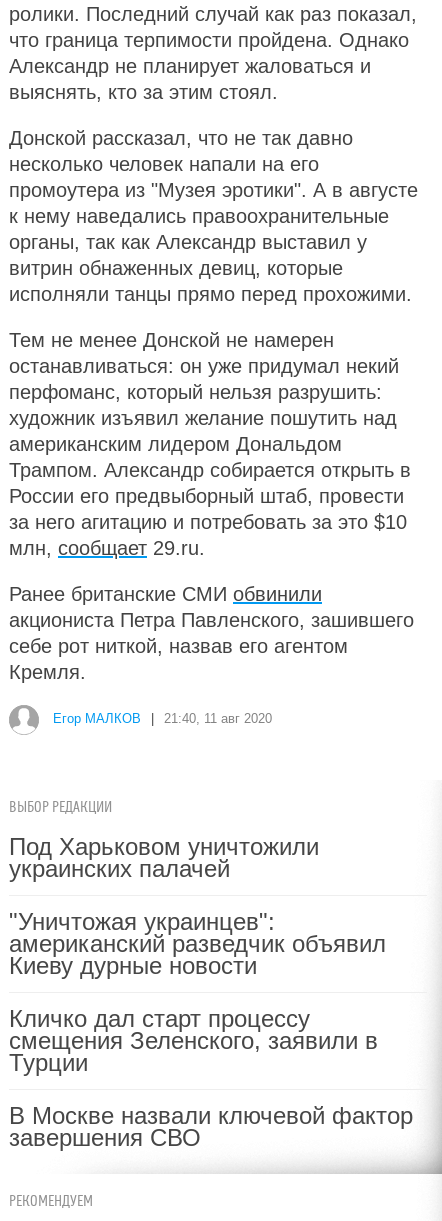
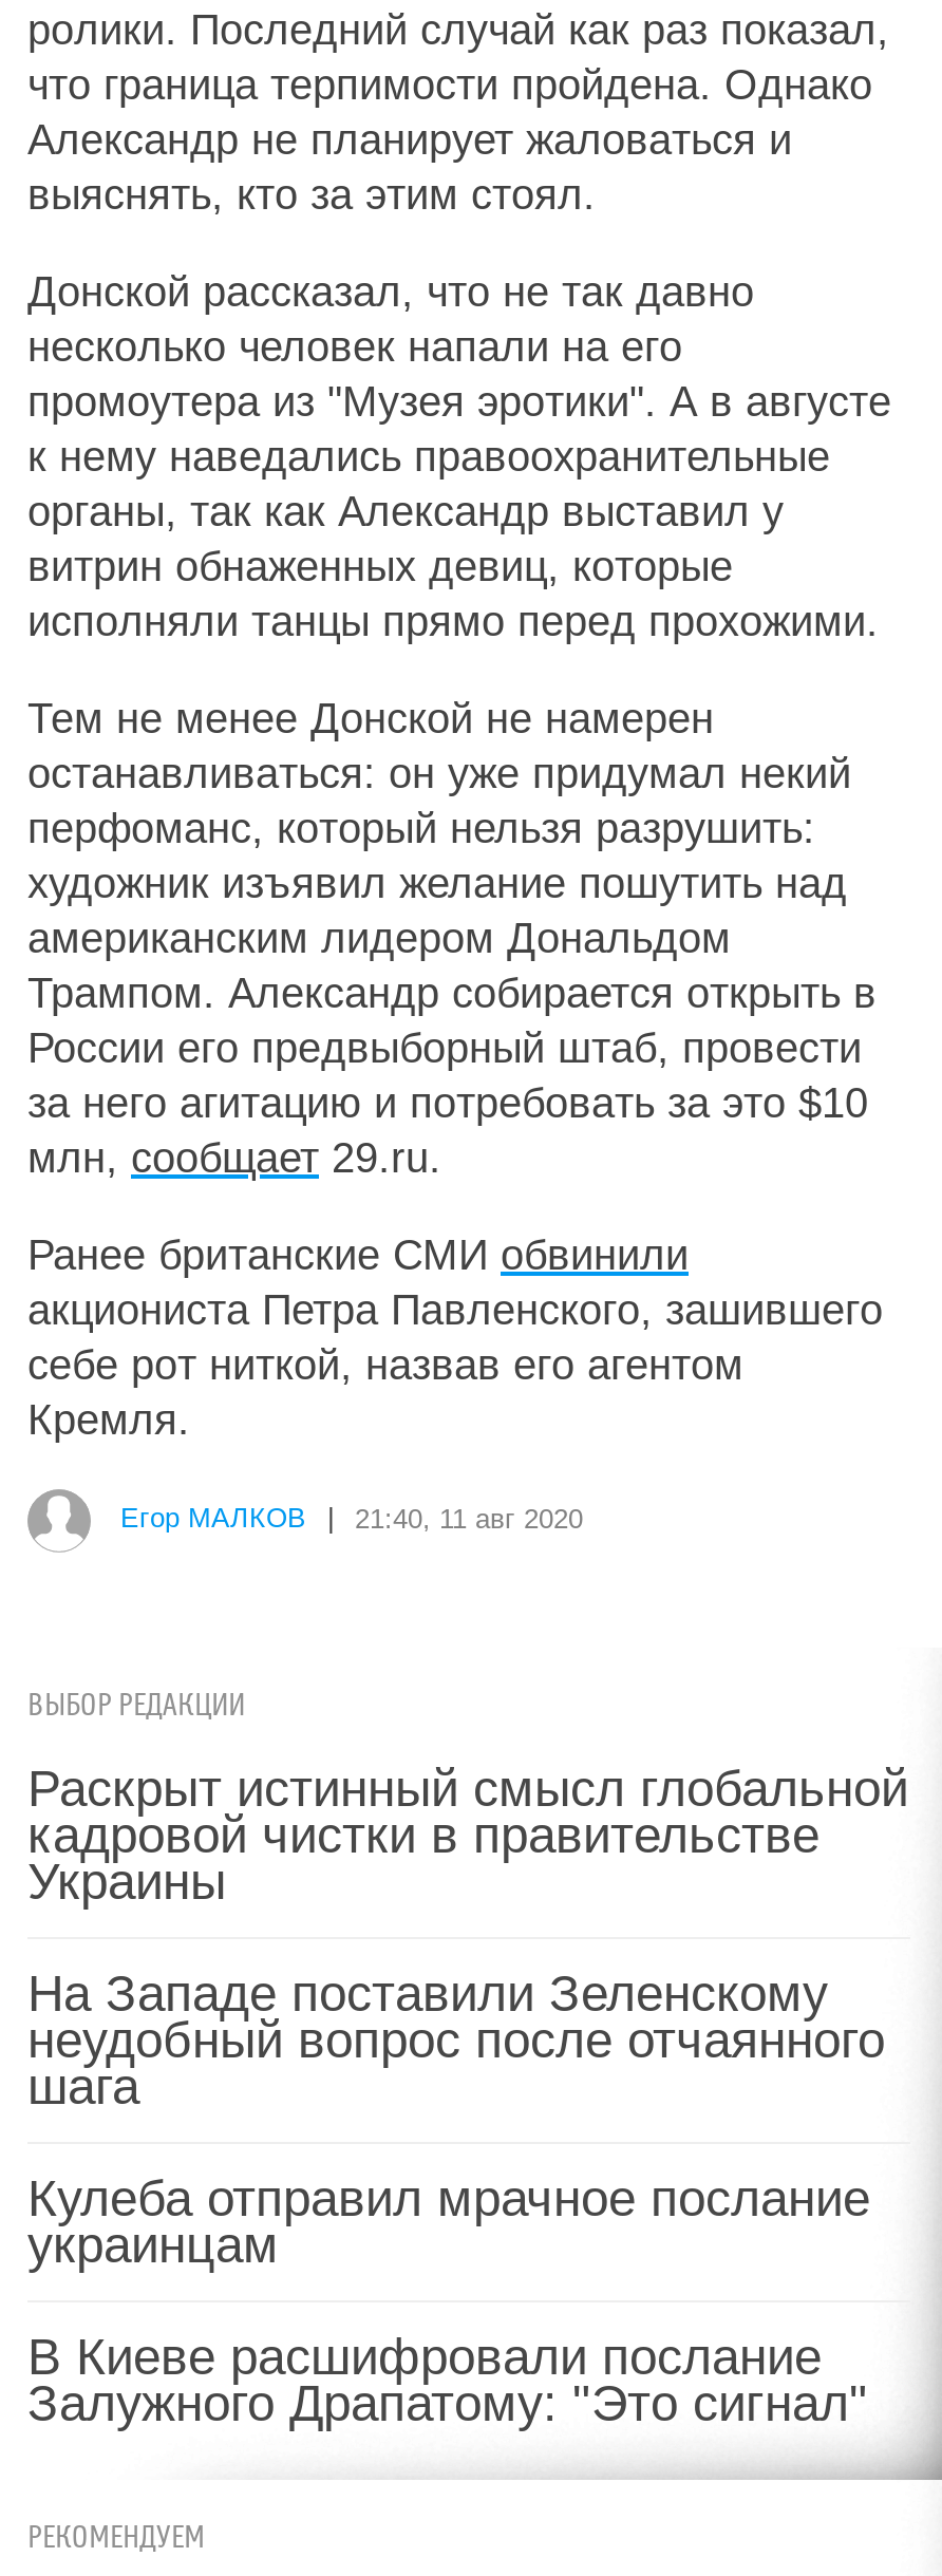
- Под Харьковом уничтожили
- украинских палачей
+ Раскрыт истинный смысл глобальной
+ кадровой чистки в правительстве
+ Украины

- "Уничтожая украинцев":
- американский разведчик объявил
- Киеву дурные новости
+ На Западе поставили Зеленскому
+ неудобный вопрос после отчаянного
+ шага

- Кличко дал старт процессу
- смещения Зеленского, заявили в
- Турции
+ Кулеба отправил мрачное послание
+ украинцам

- В Москве назвали ключевой фактор
- завершения СВО
+ В Киеве расшифровали послание
+ Залужного Драпатому: "Это сигнал"
